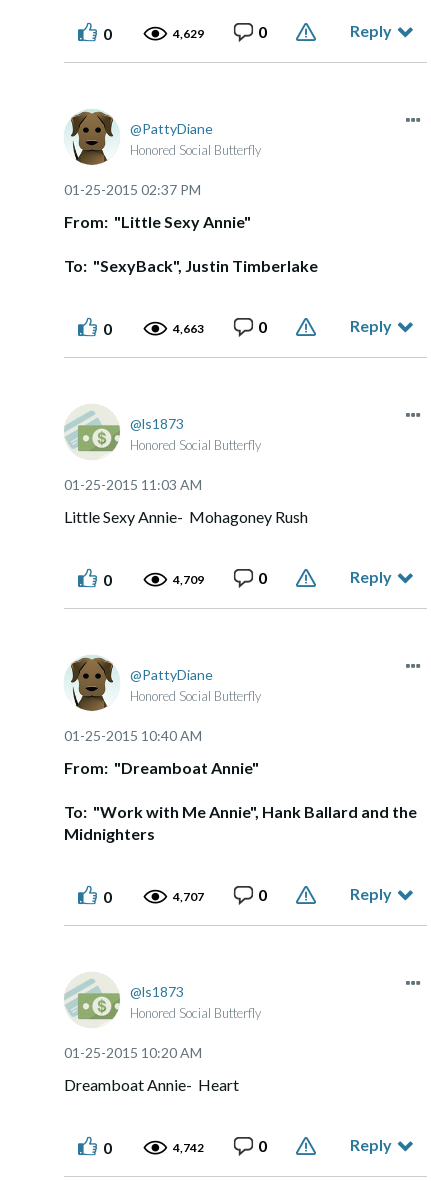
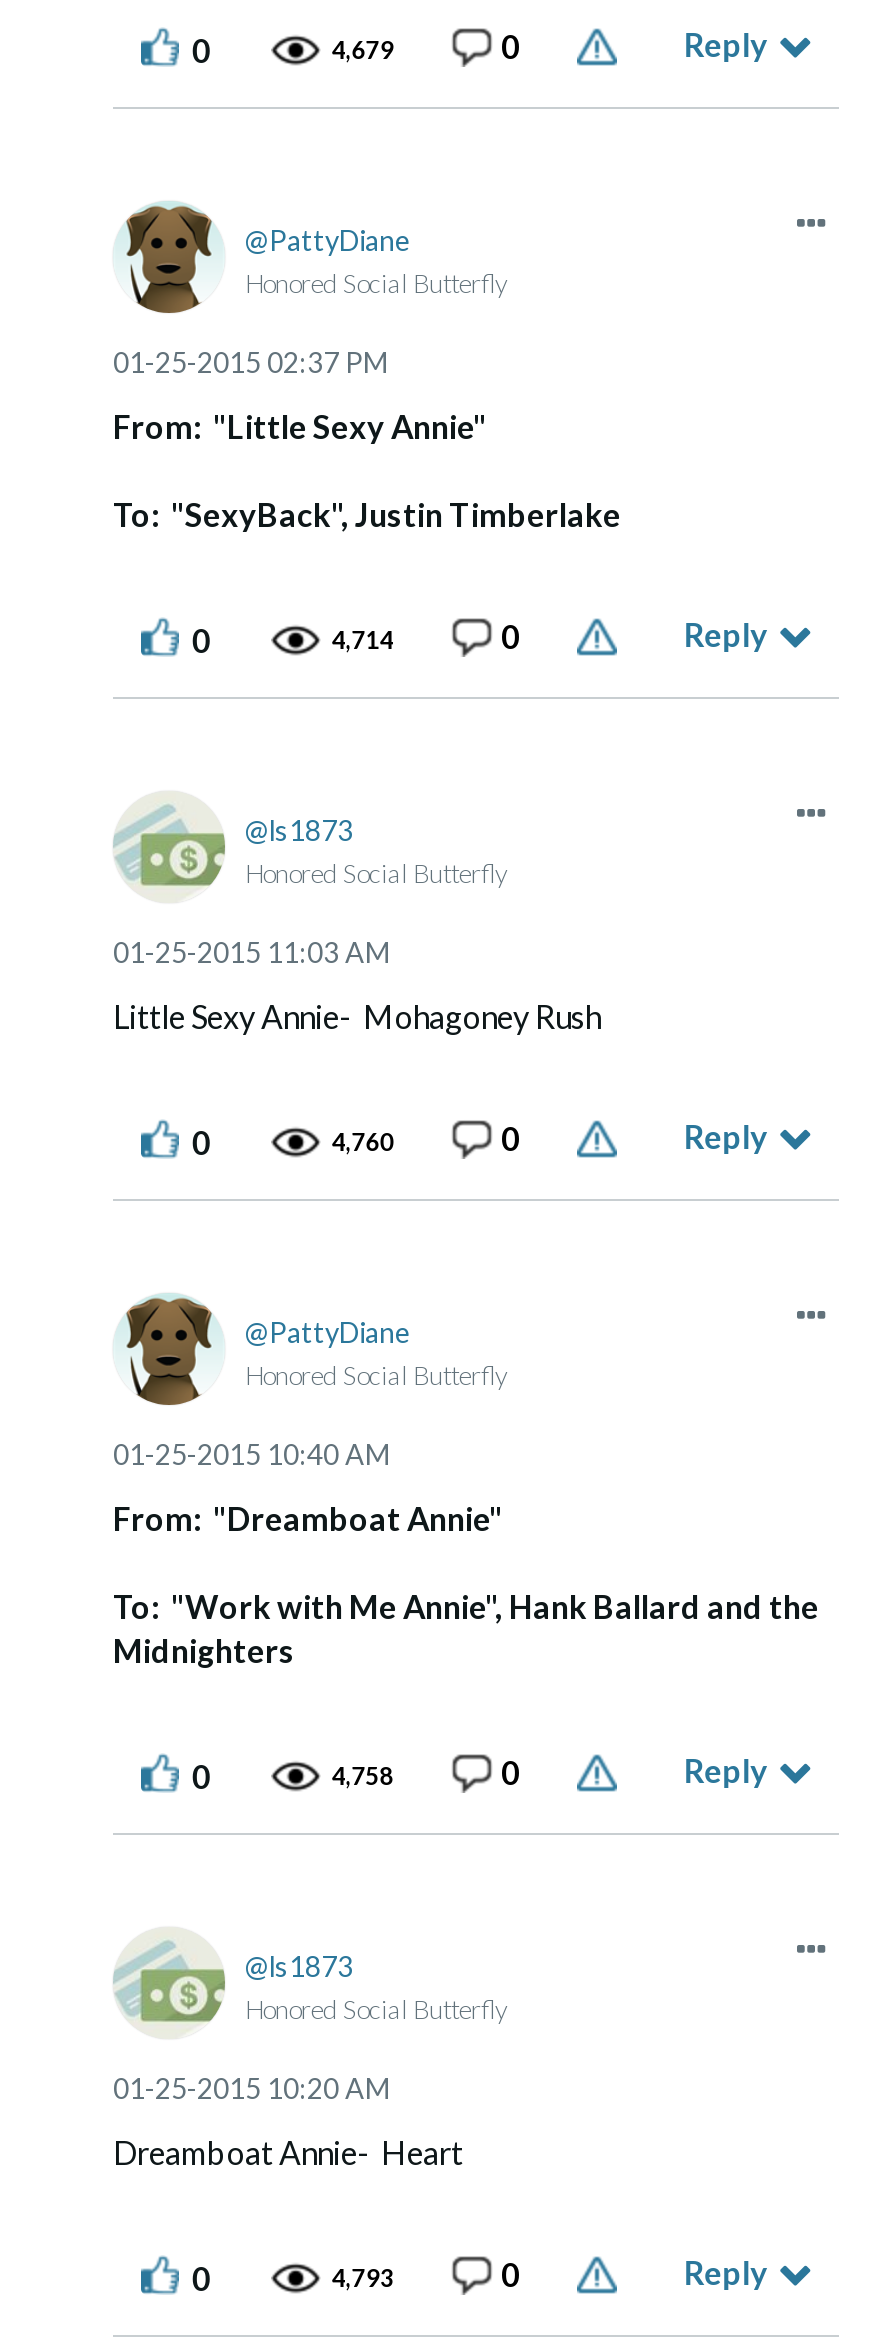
- 4,629
+ 4,679

- 4,663
+ 4,714

- 4,709
+ 4,760

- 4,707
+ 4,758

- 4,742
+ 4,793
